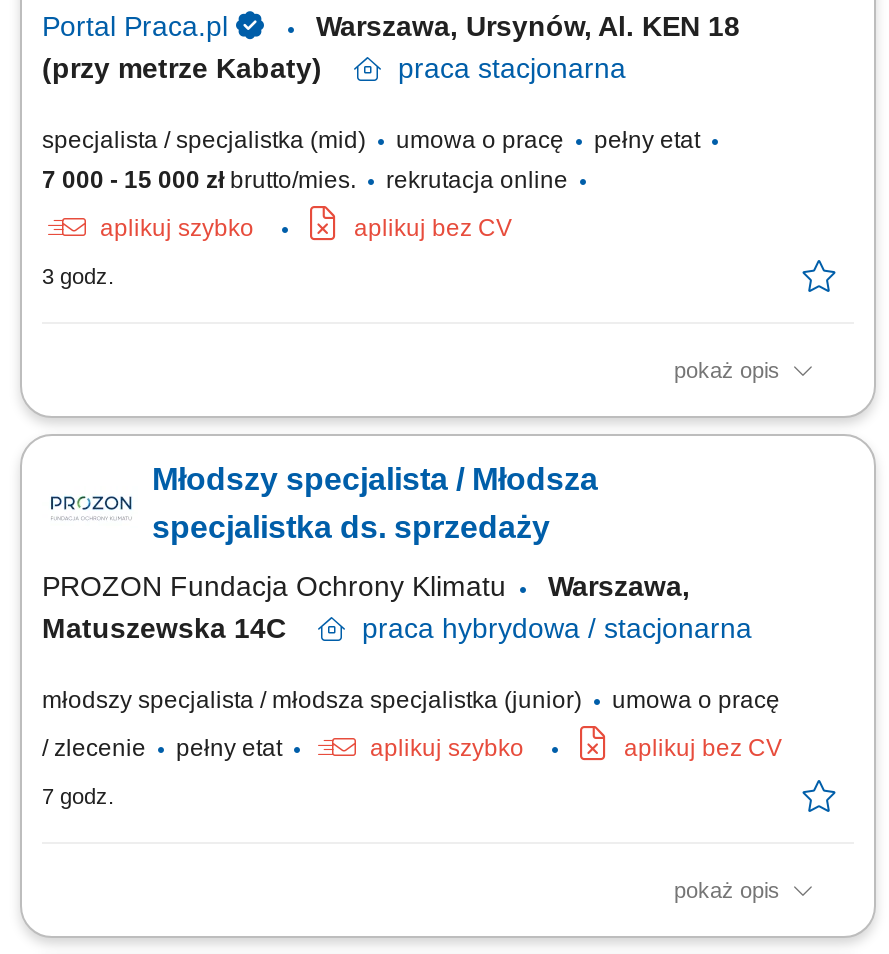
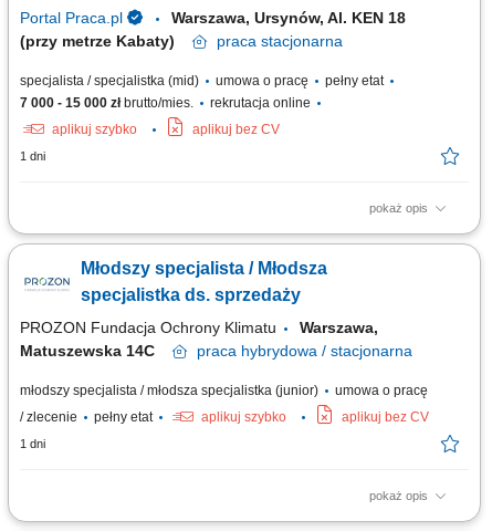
- 3 godz.
+ 1 dni

- 7 godz.
+ 1 dni
